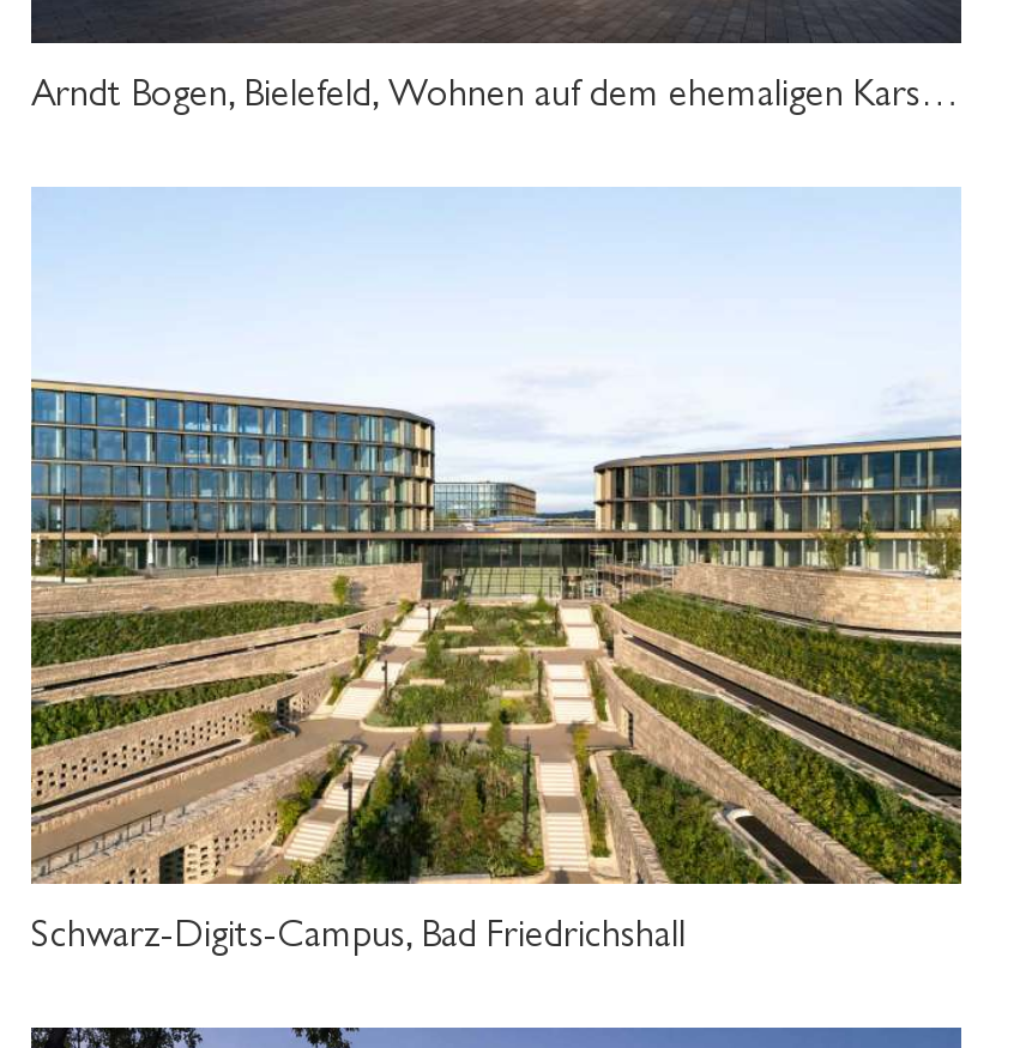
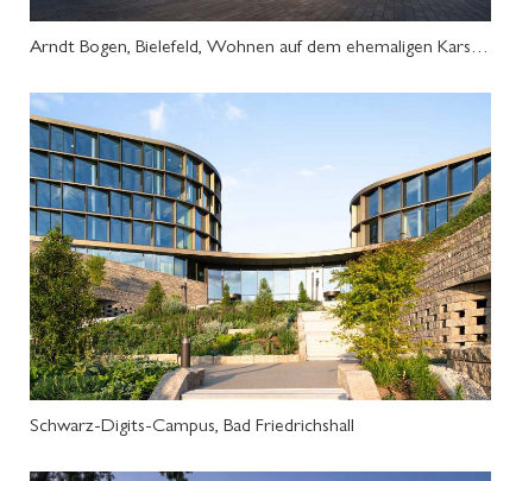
- [image]
+ [image]
